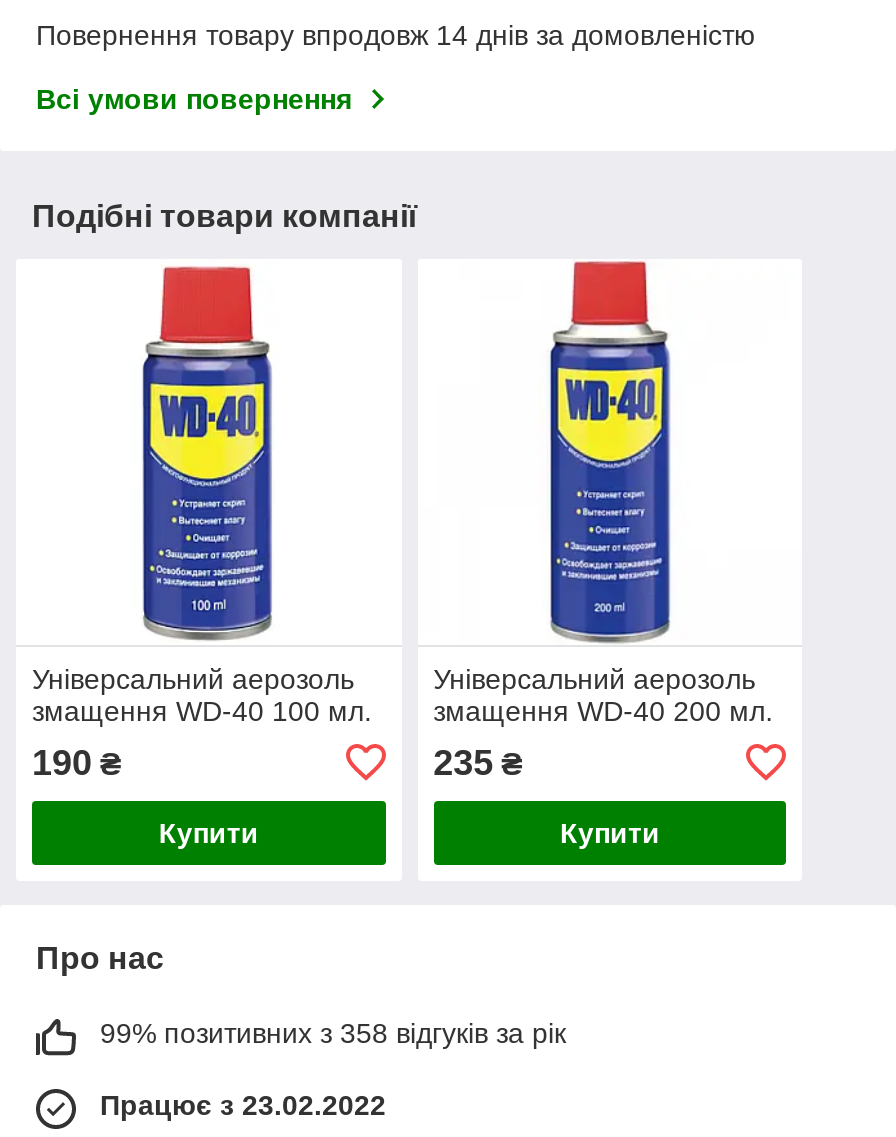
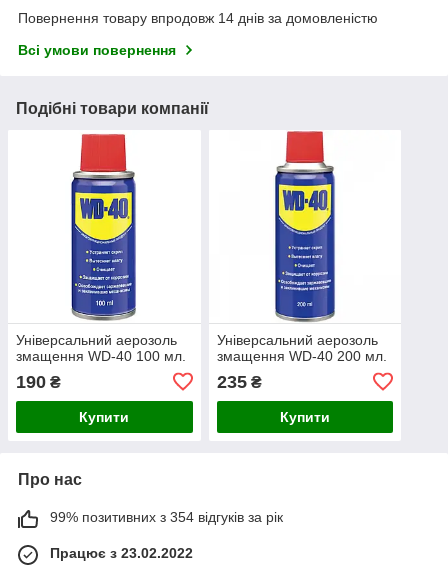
- 99% позитивних з 358 відгуків за рік
+ 99% позитивних з 354 відгуків за рік
